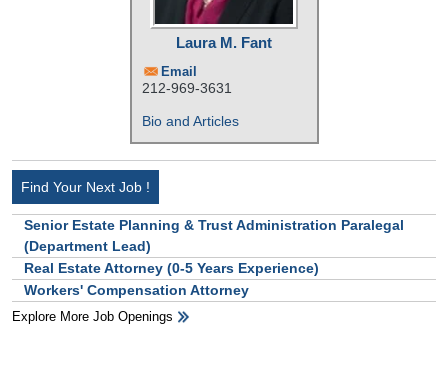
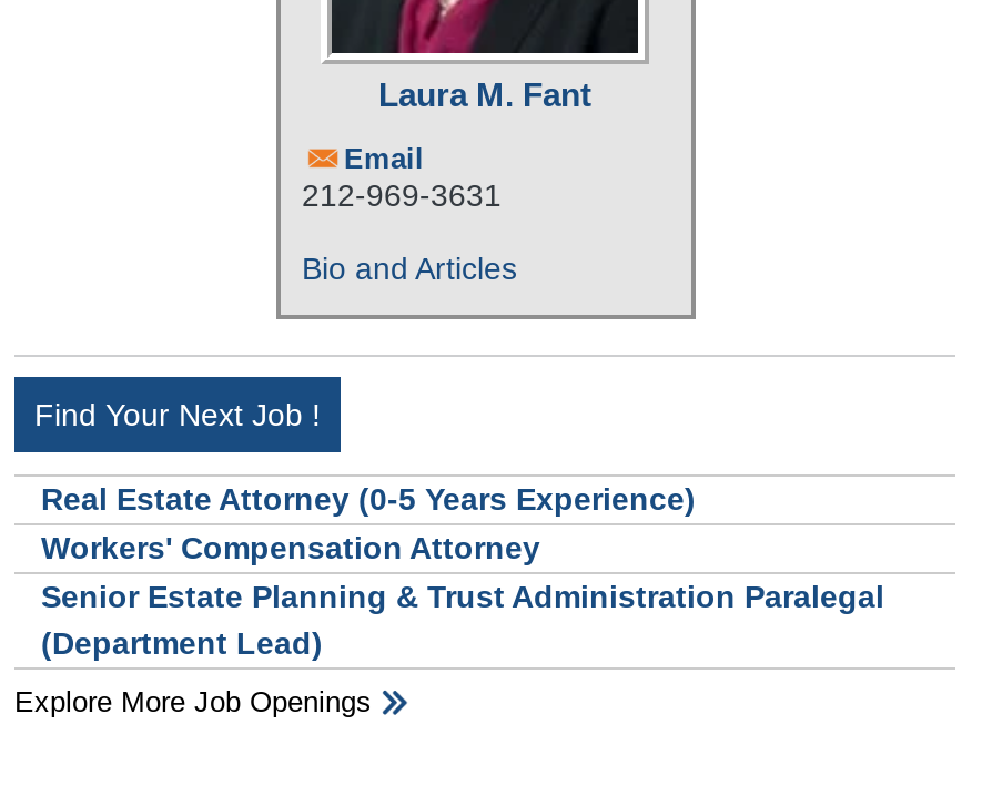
moved down: Senior Estate Planning & Trust Administration Paralegal | (Department Lead)

moved up: Real Estate Attorney (0-5 Years Experience) | Workers' Compensation Attorney
